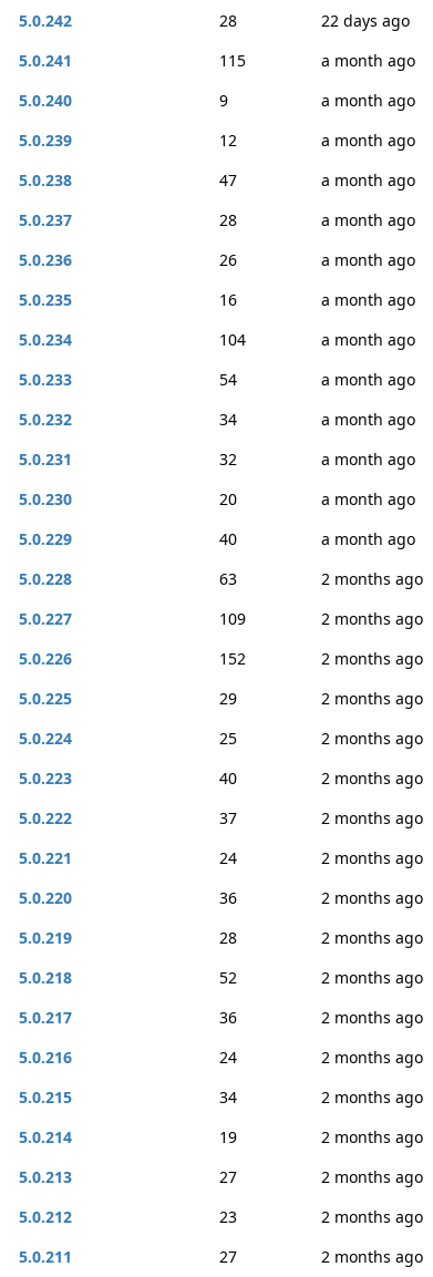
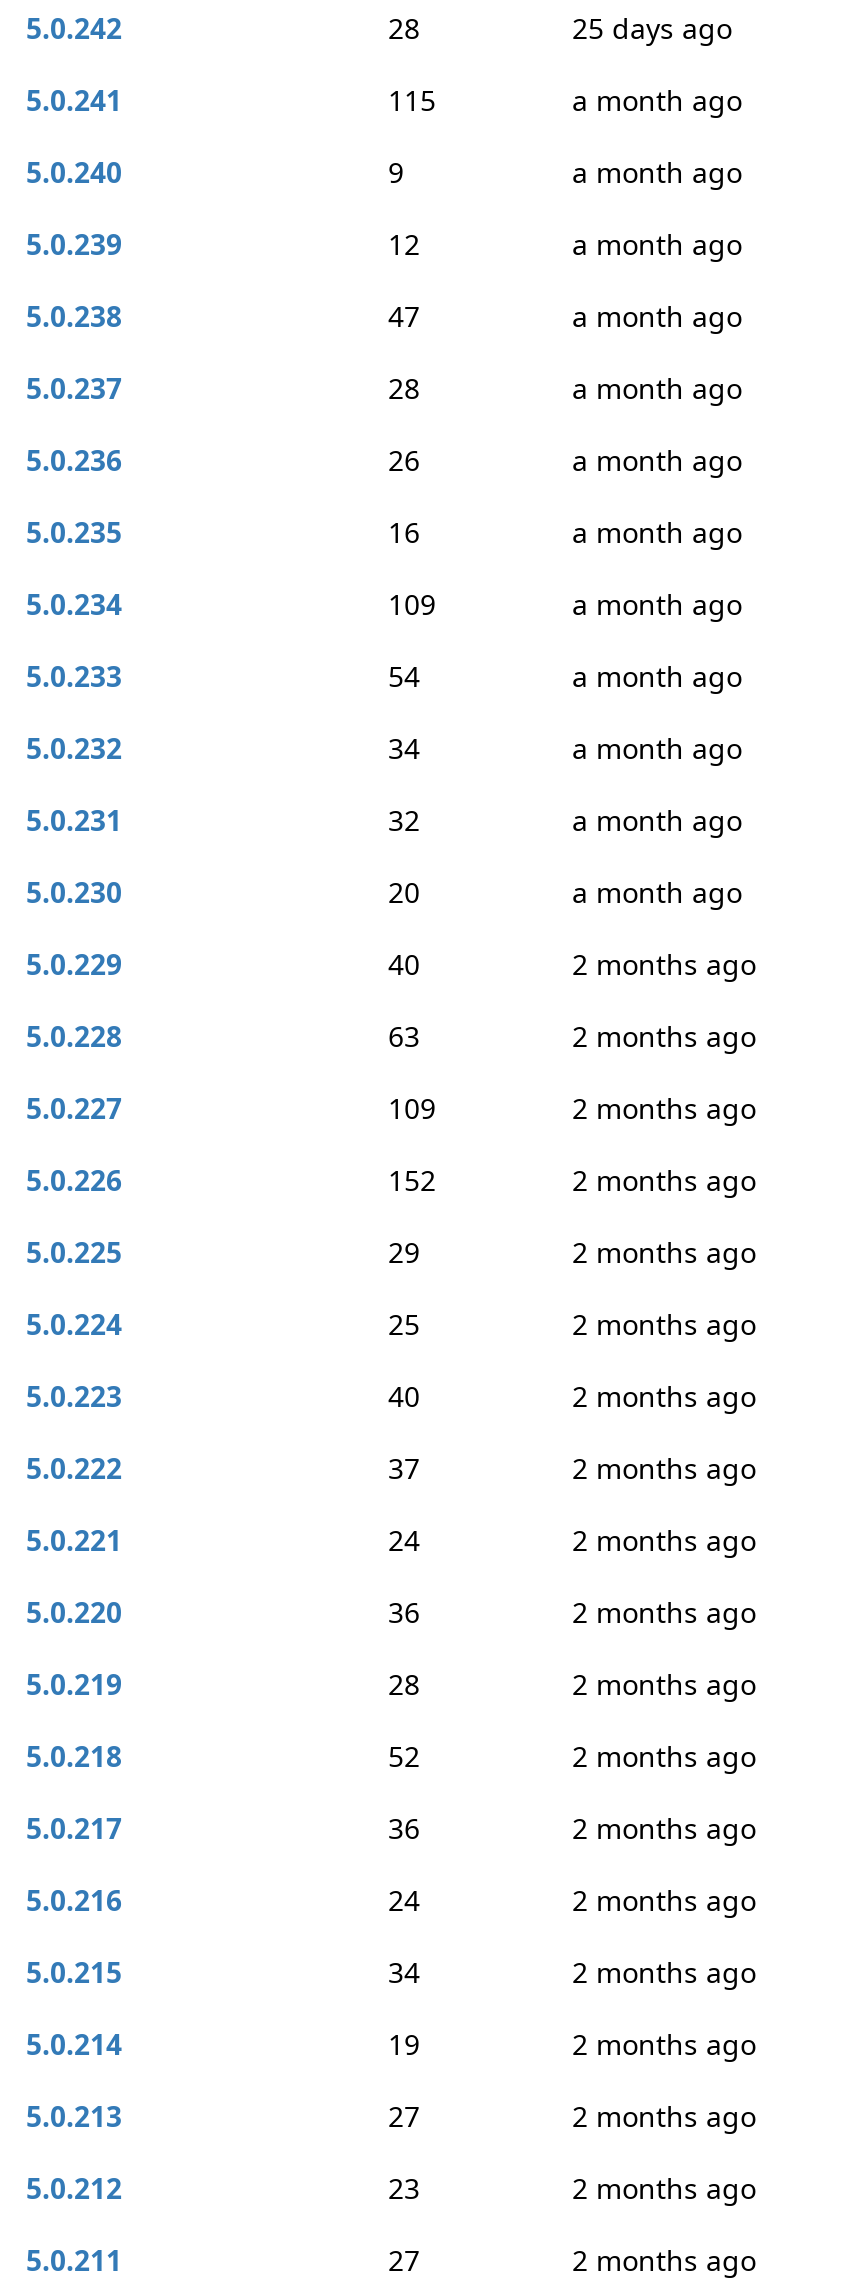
- 22 days ago
+ 25 days ago

- 104
+ 109

- a month ago
+ 2 months ago
